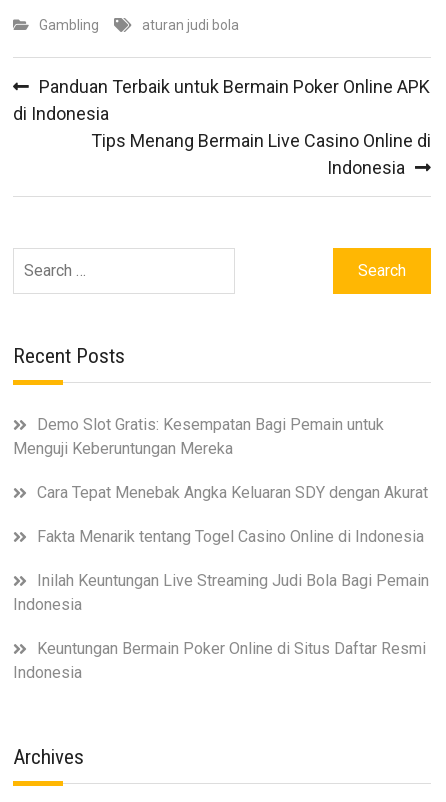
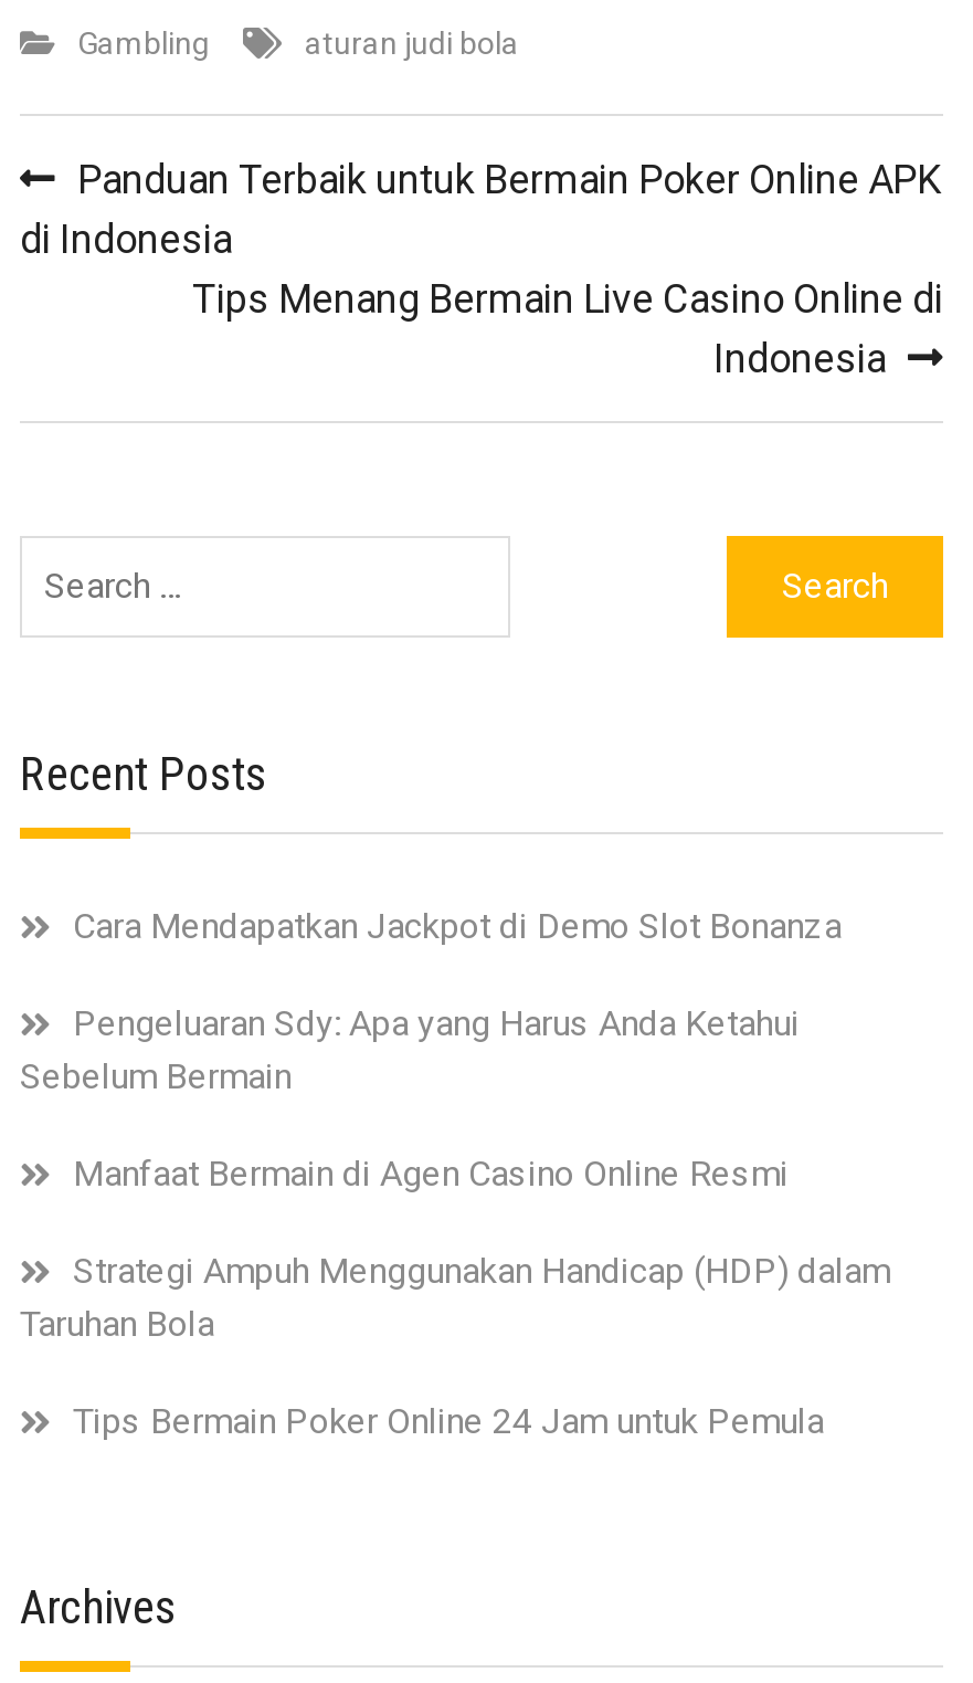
- Demo Slot Gratis: Kesempatan Bagi Pemain untuk
- Menguji Keberuntungan Mereka
+ Cara Mendapatkan Jackpot di Demo Slot Bonanza

- Cara Tepat Menebak Angka Keluaran SDY dengan Akurat
+ Pengeluaran Sdy: Apa yang Harus Anda Ketahui
+ Sebelum Bermain

- Fakta Menarik tentang Togel Casino Online di Indonesia
+ Manfaat Bermain di Agen Casino Online Resmi

- Inilah Keuntungan Live Streaming Judi Bola Bagi Pemain
- Indonesia
+ Strategi Ampuh Menggunakan Handicap (HDP) dalam
+ Taruhan Bola

- Keuntungan Bermain Poker Online di Situs Daftar Resmi
- Indonesia
+ Tips Bermain Poker Online 24 Jam untuk Pemula
